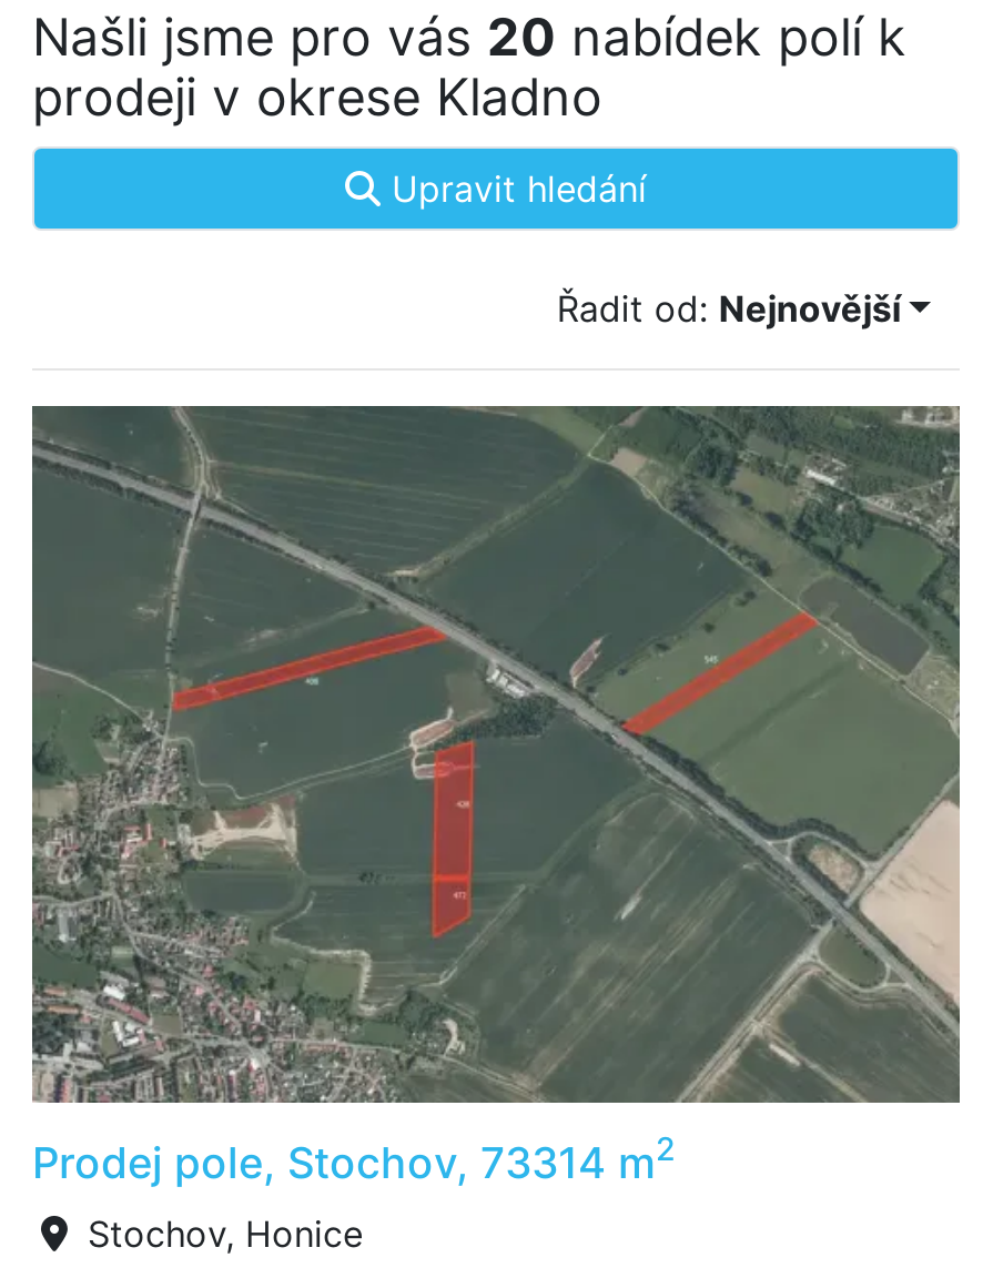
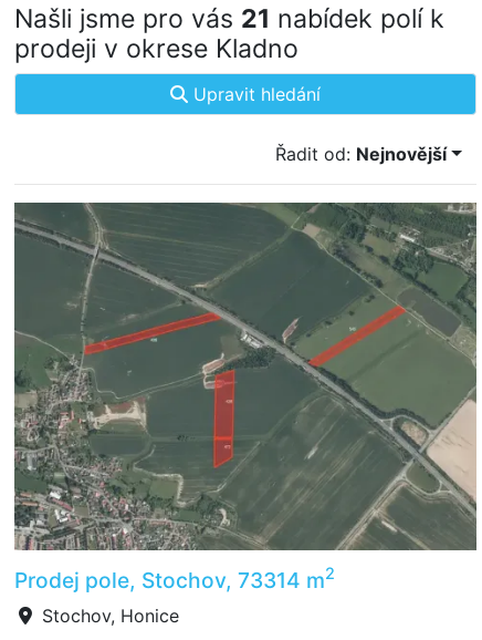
- Našli jsme pro vás 20 nabídek polí k
+ Našli jsme pro vás 21 nabídek polí k
